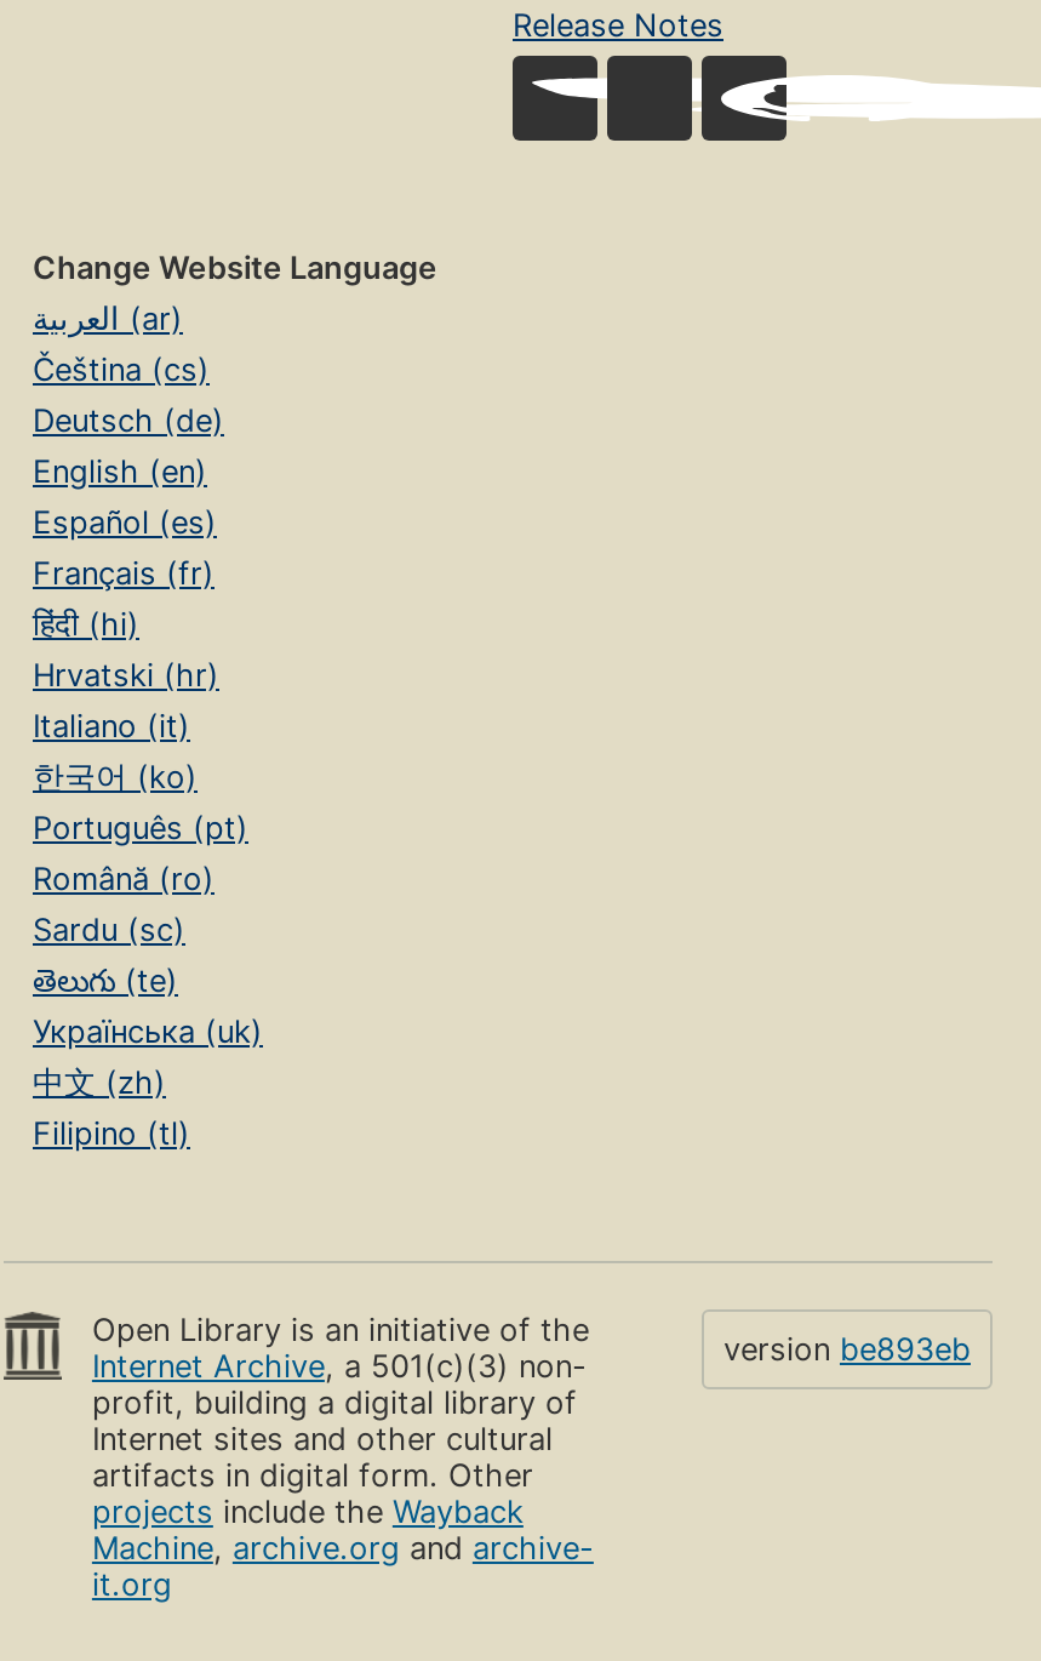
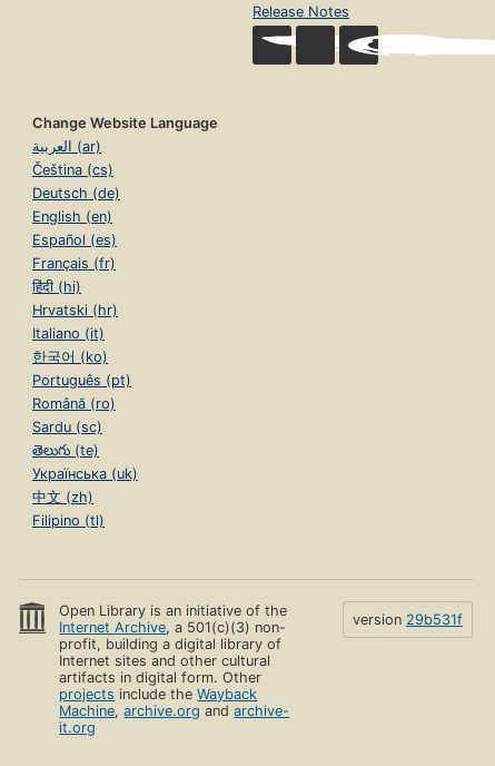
- version be893eb
+ version 29b531f
